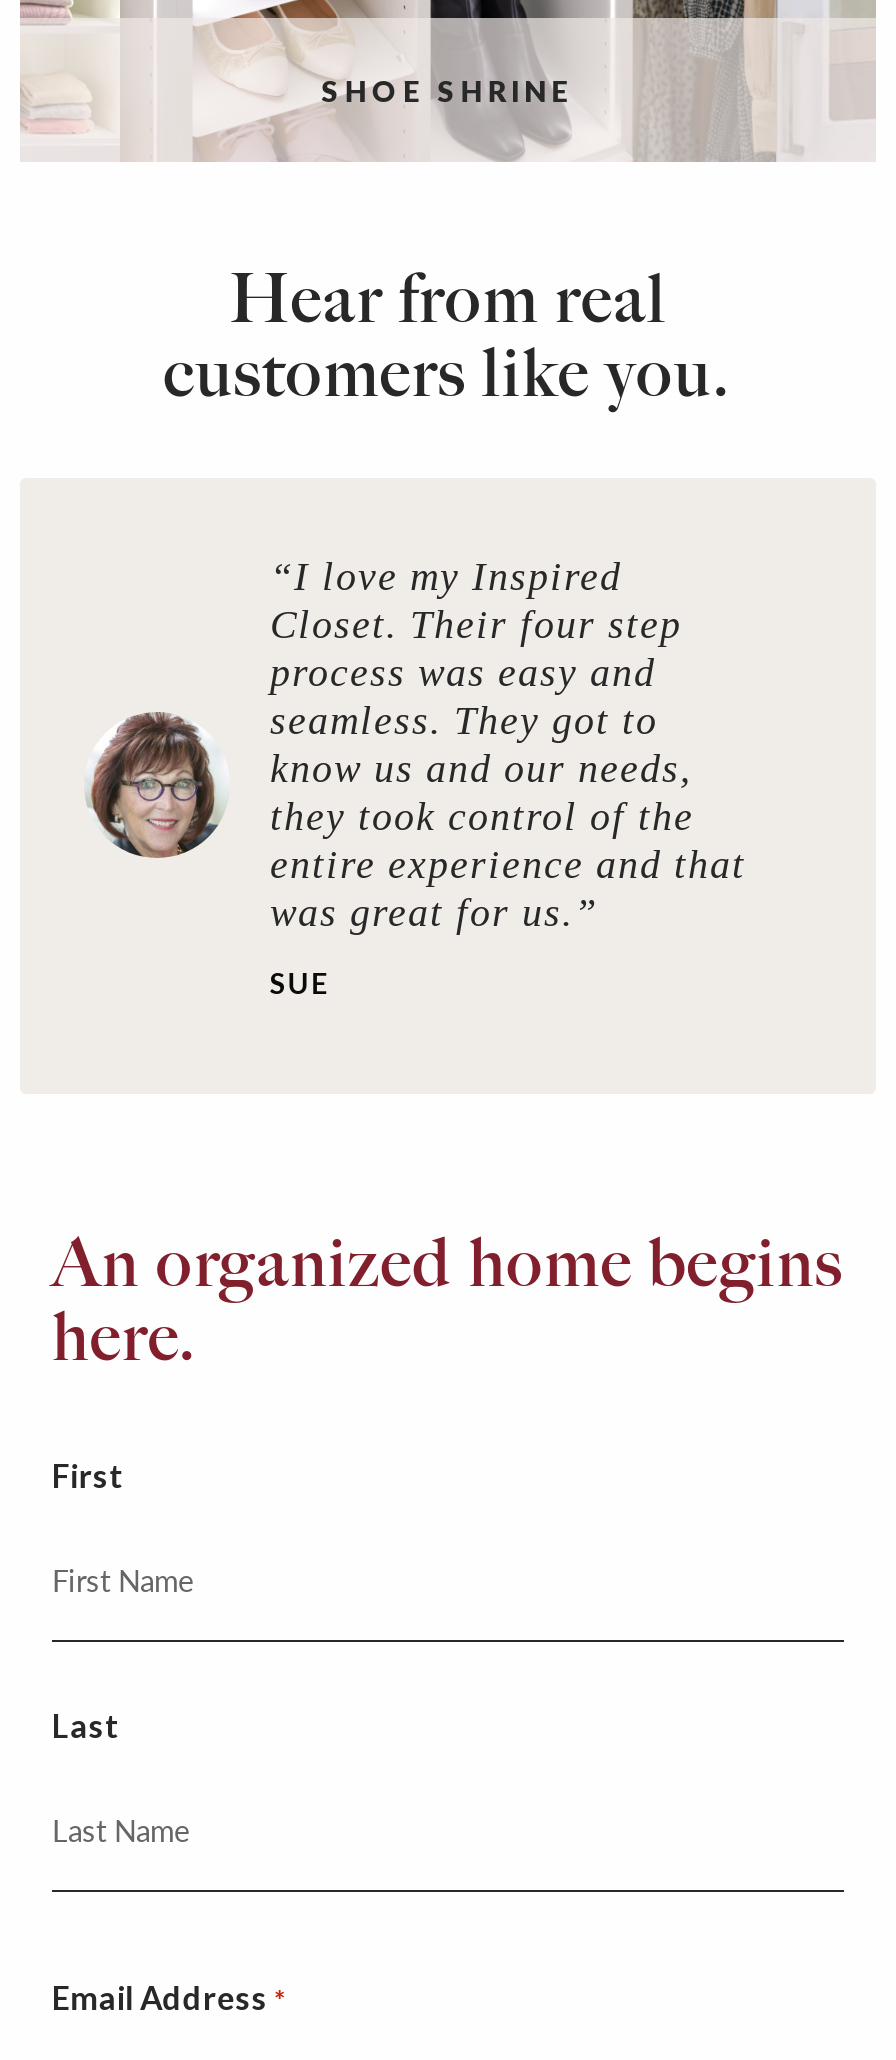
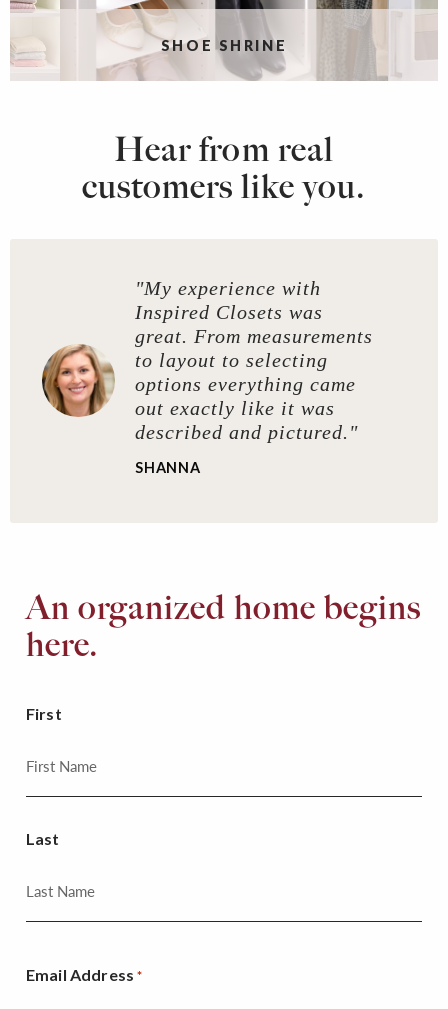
- [image]
- “I love my Inspired
- Closet. Their four step
- process was easy and
- seamless. They got to
- know us and our needs,
- they took control of the
- entire experience and that
- was great for us.”
+ [image]
+ "My experience with
+ Inspired Closets was
+ great. From measurements
+ to layout to selecting
+ options everything came
+ out exactly like it was
+ described and pictured."

- SUE
+ SHANNA
